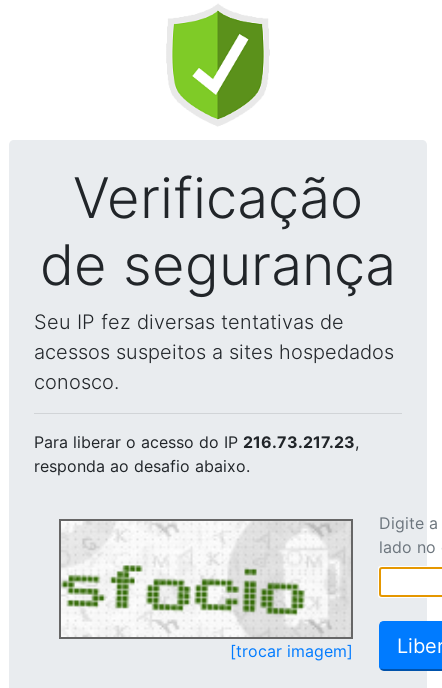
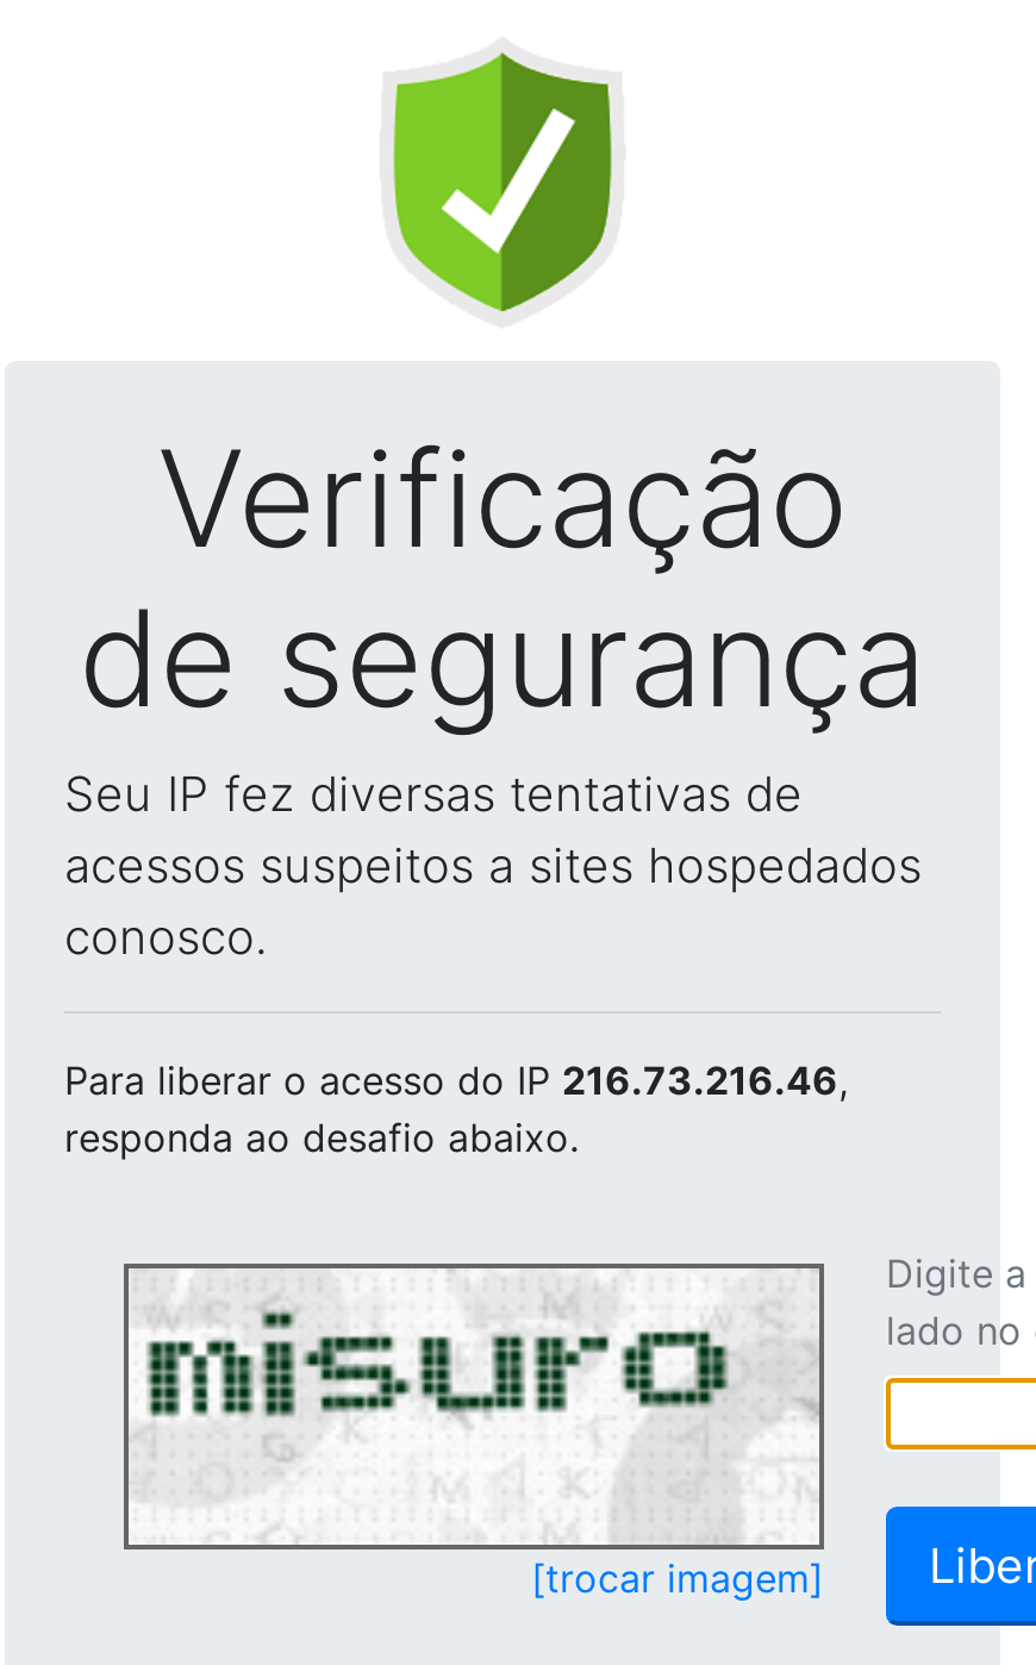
- Para liberar o acesso do IP 216.73.217.23,
+ Para liberar o acesso do IP 216.73.216.46,

- [image]
+ [image]
